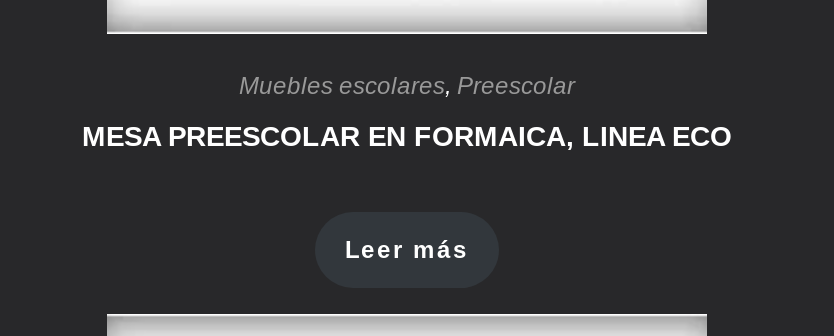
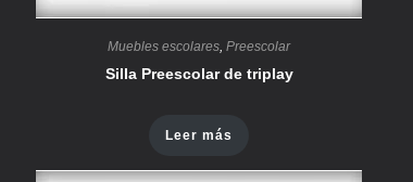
- MESA PREESCOLAR EN FORMAICA, LINEA ECO
+ Silla Preescolar de triplay
